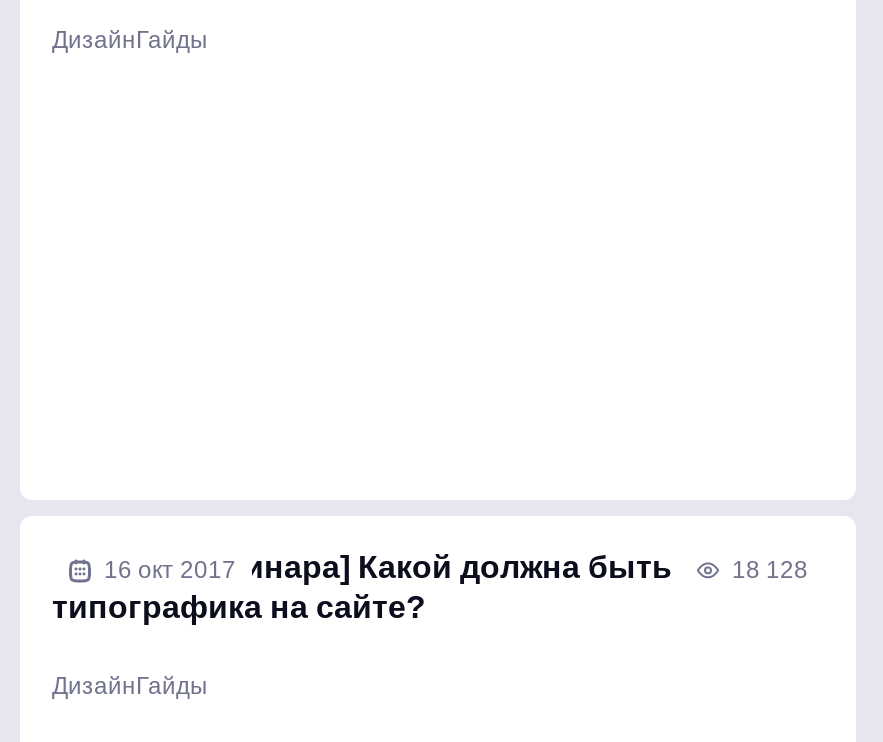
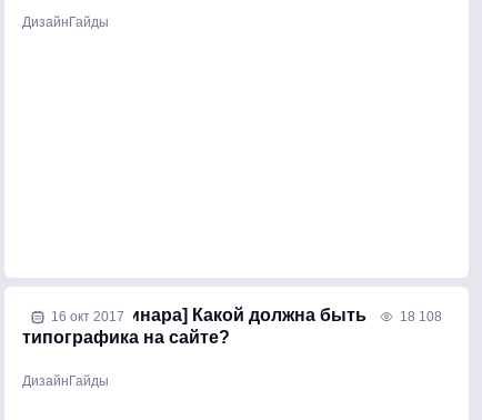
- 18 128
+ 18 108
